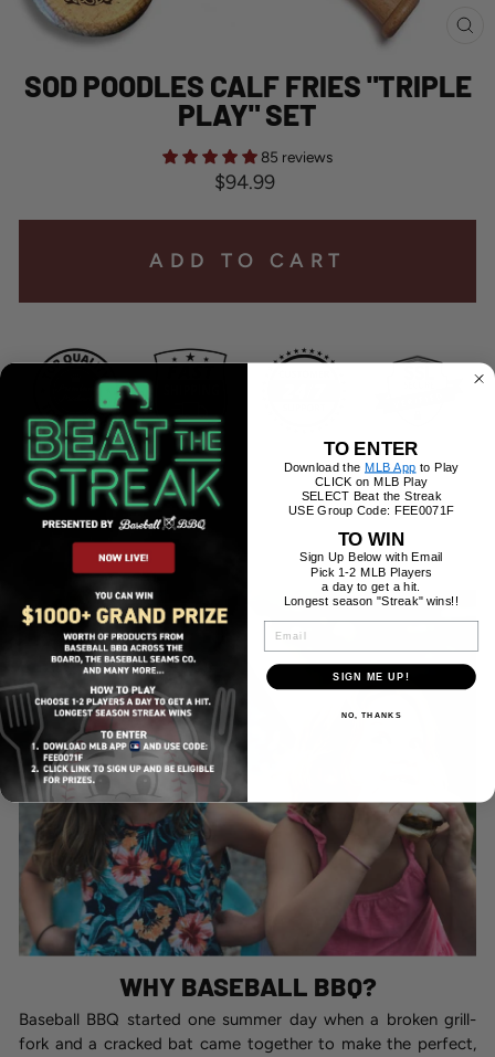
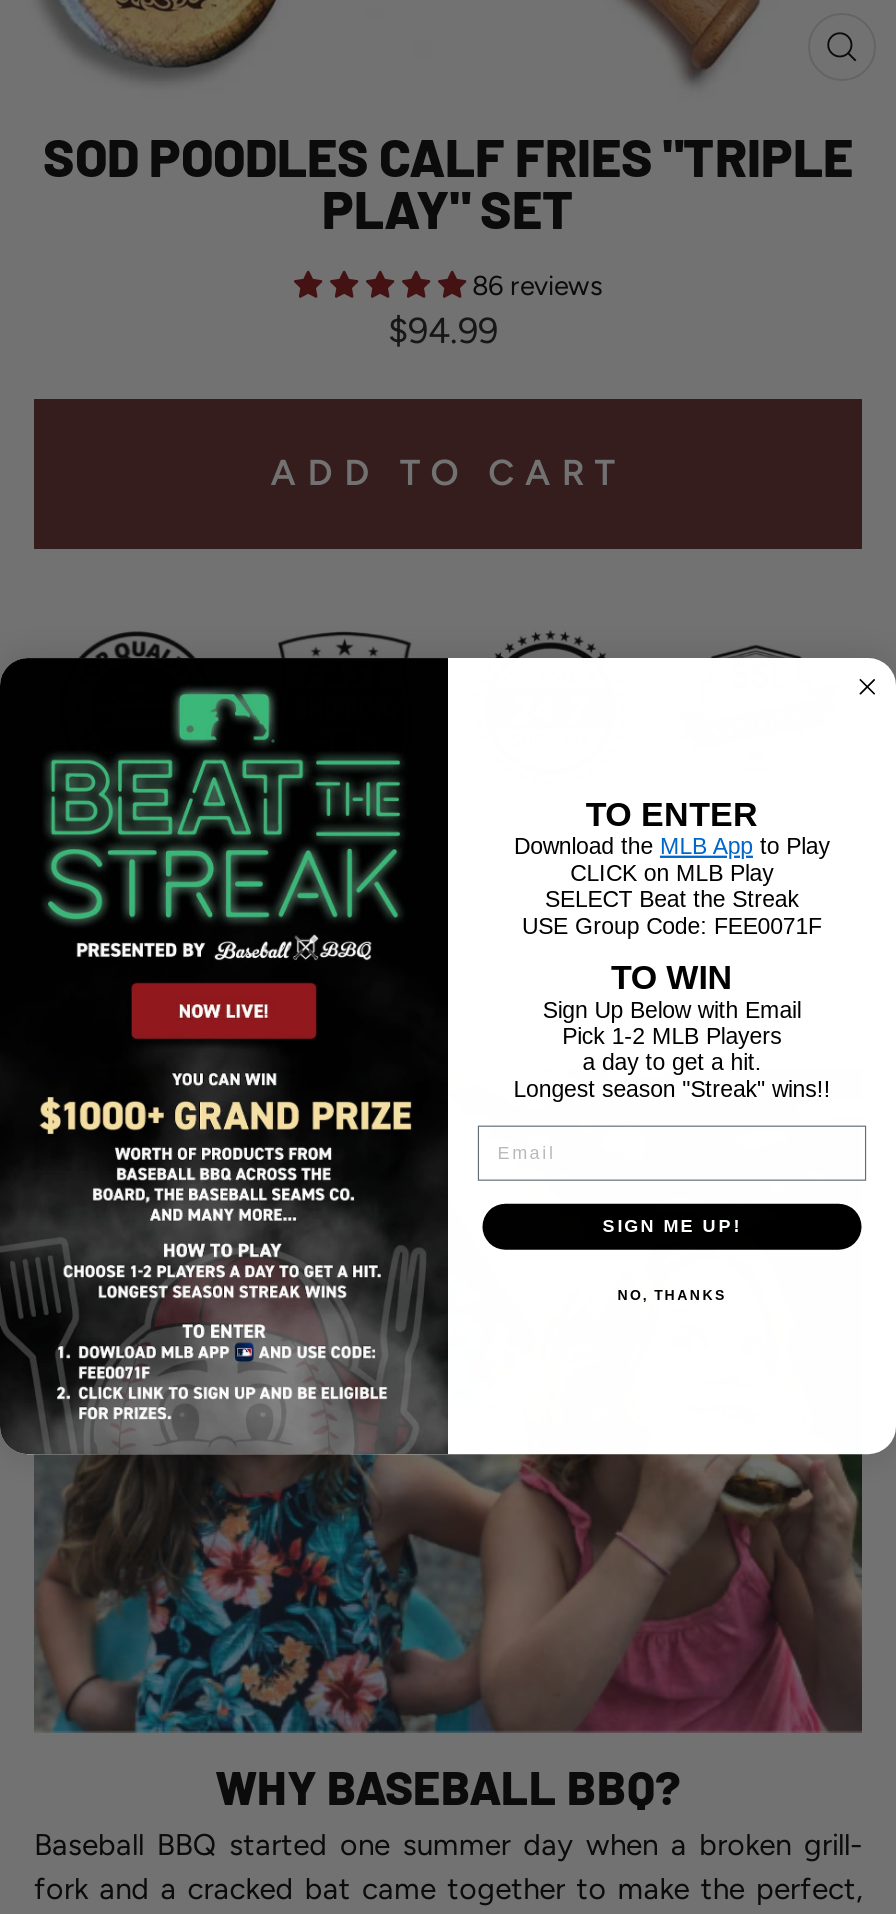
- 85 reviews
+ 86 reviews
